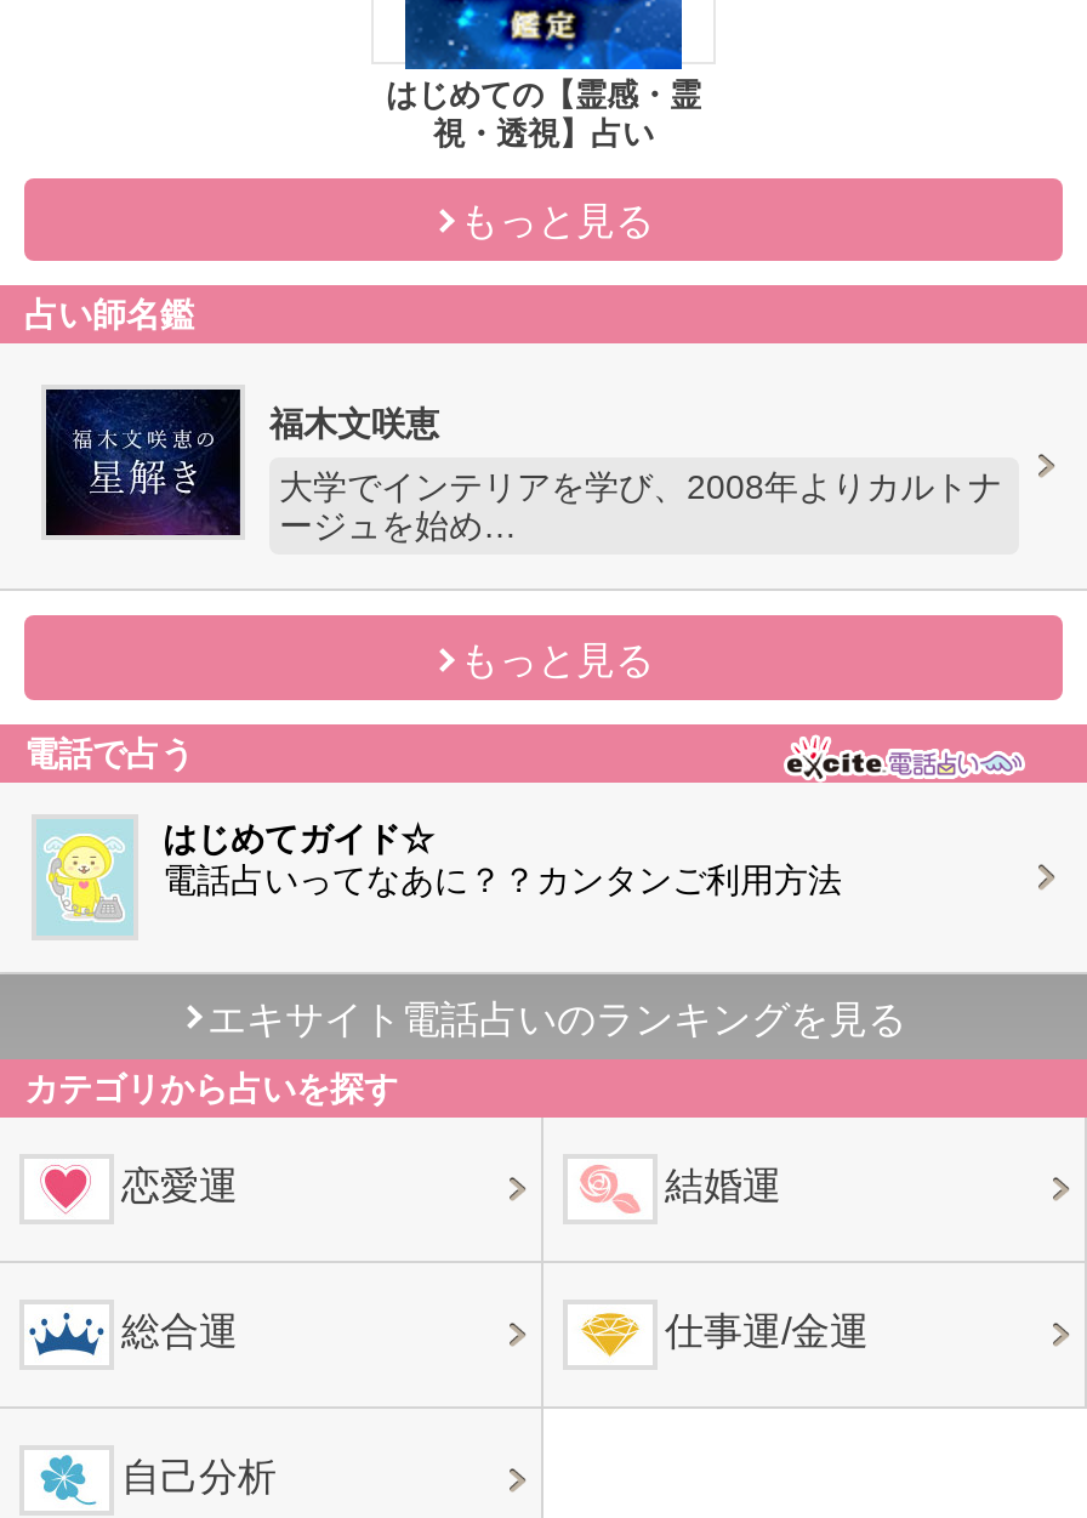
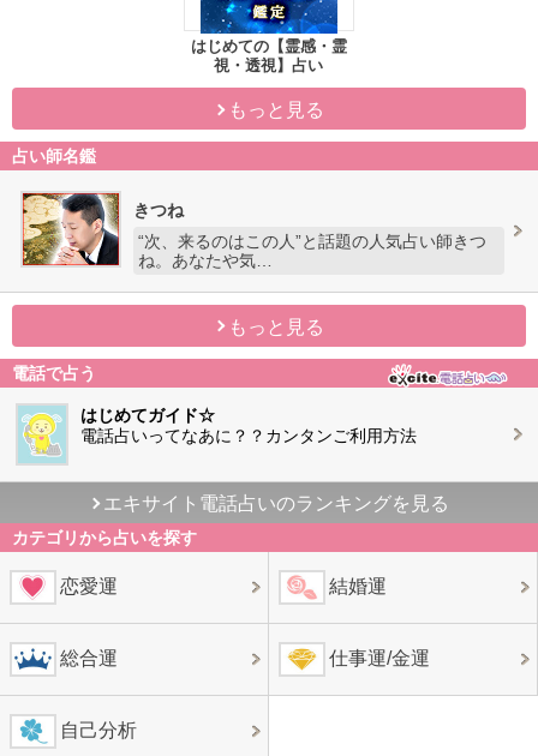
- [image]
- 福木文咲恵
+ [image]
+ きつね

- 大学でインテリアを学び、2008年よりカルトナ
- ージュを始め…
+ “次、来るのはこの人”と話題の人気占い師きつ
+ ね。あなたや気…
